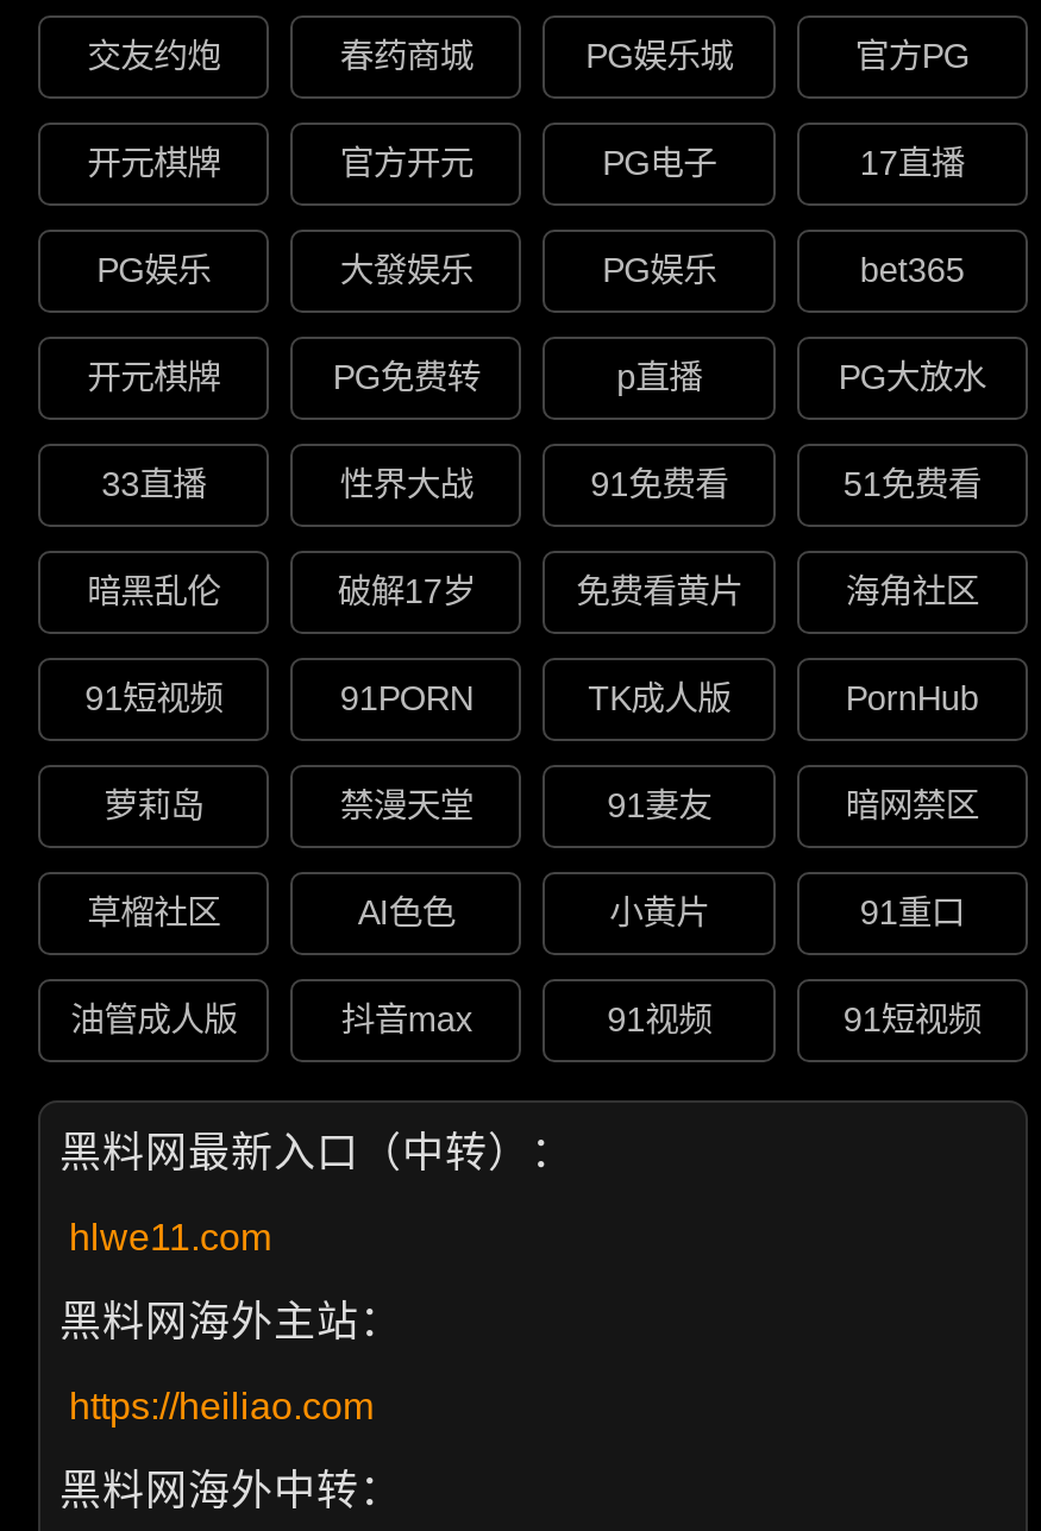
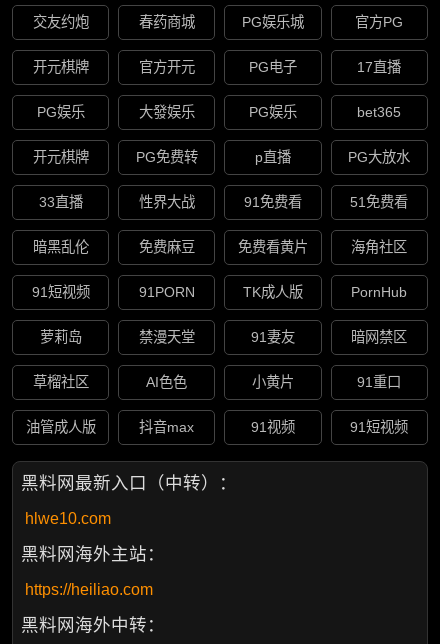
- 破解17岁
+ 免费麻豆

- hlwe11.com
+ hlwe10.com
